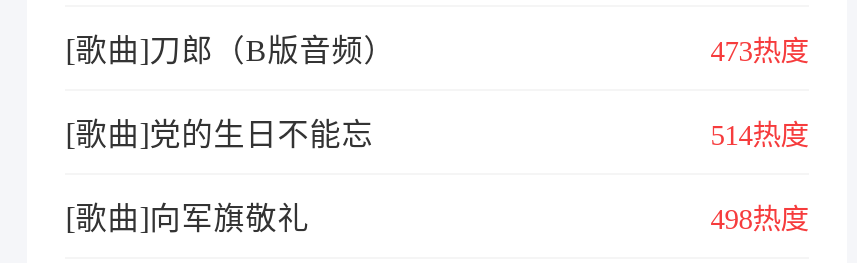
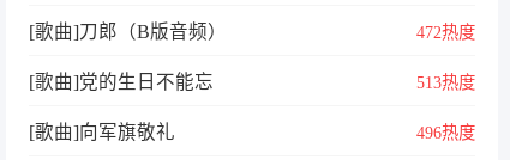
- 473热度
+ 472热度

- 514热度
+ 513热度

- 498热度
+ 496热度
